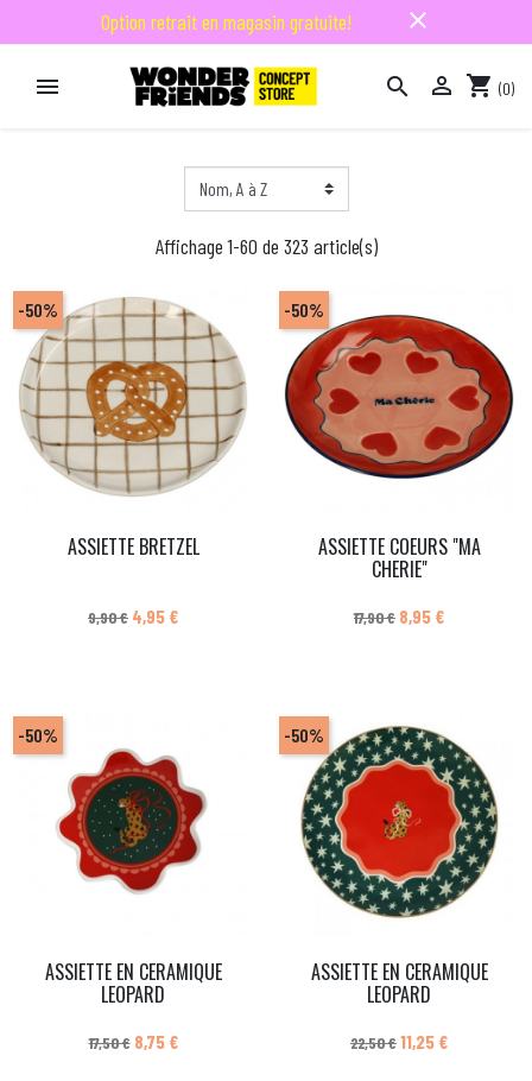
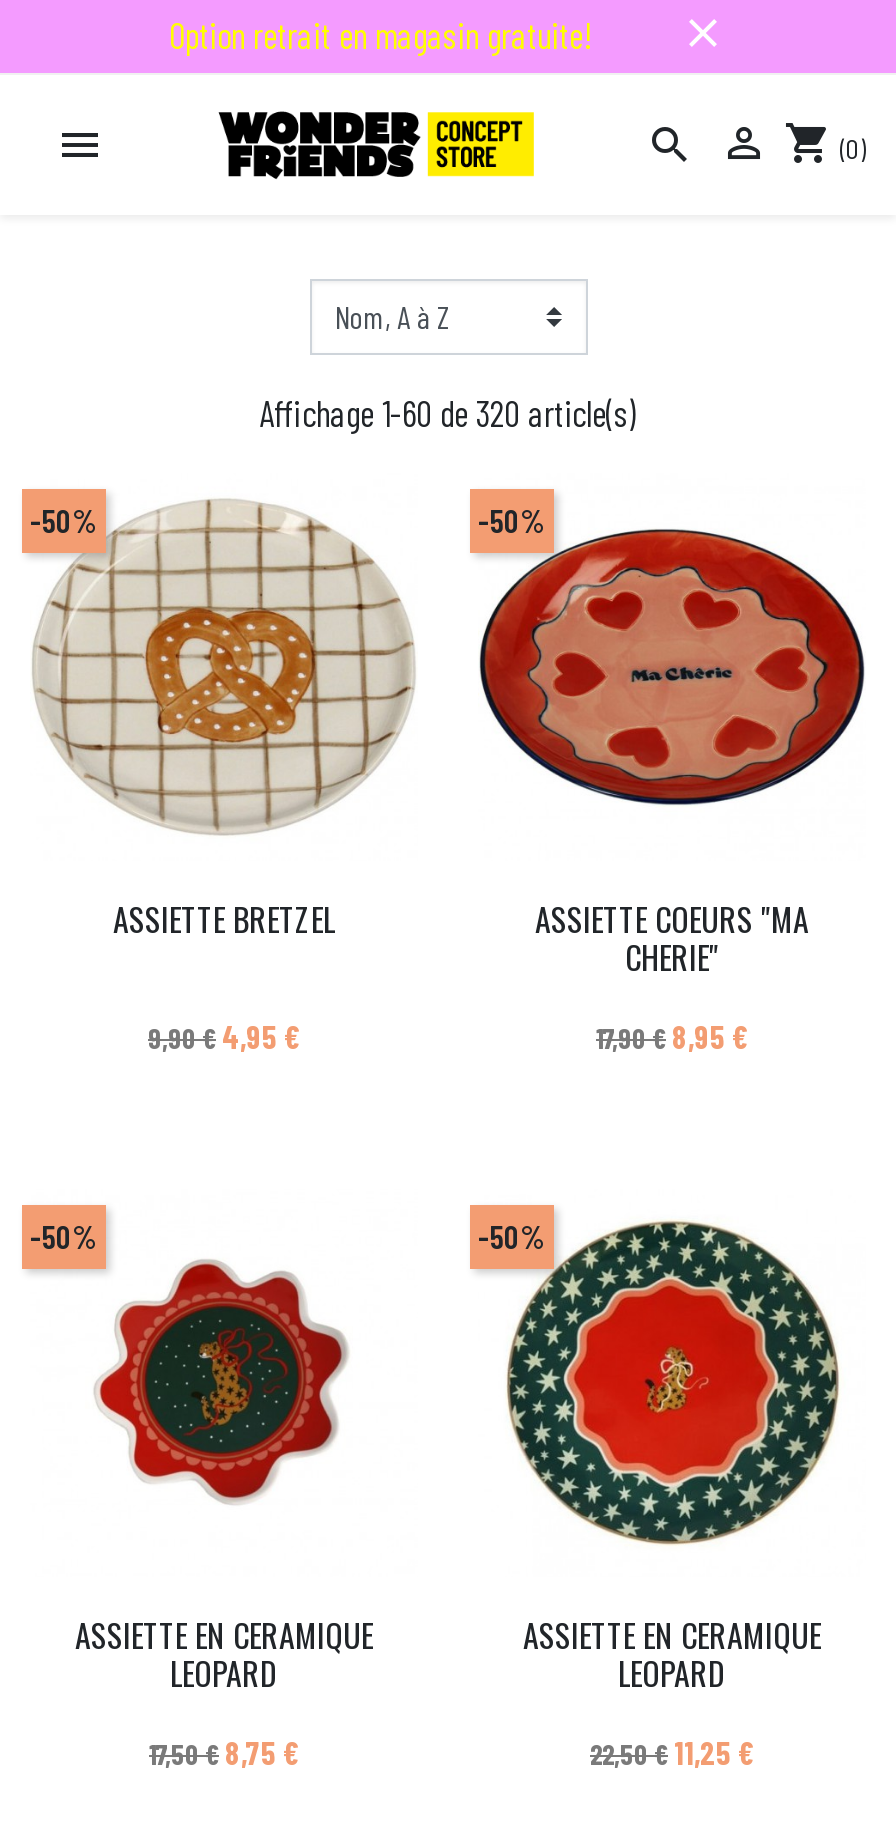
- Affichage 1-60 de 323 article(s)
+ Affichage 1-60 de 320 article(s)
